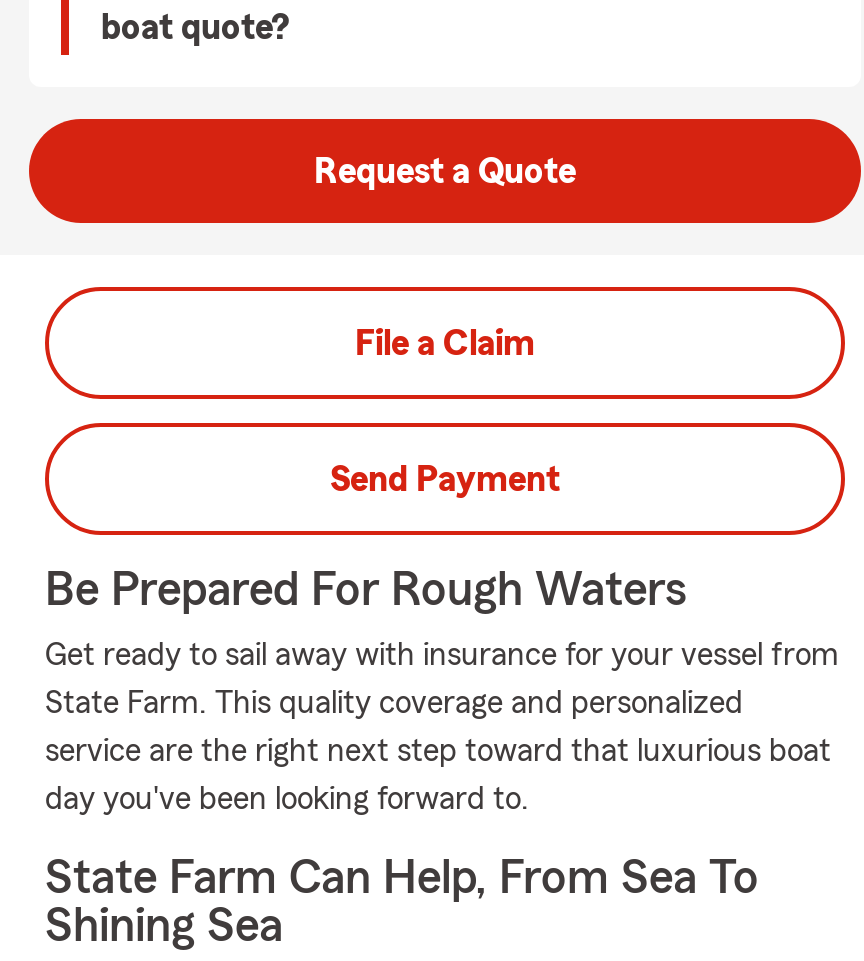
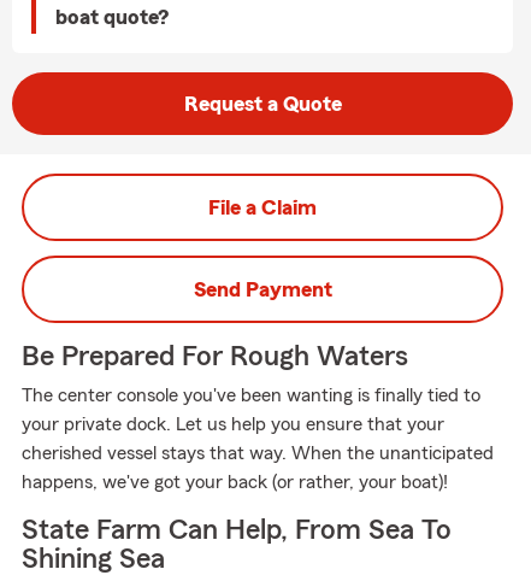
- Get ready to sail away with insurance for your vessel from
+ The center console you've been wanting is finally tied to

- State Farm. This quality coverage and personalized
+ your private dock. Let us help you ensure that your

- service are the right next step toward that luxurious boat
+ cherished vessel stays that way. When the unanticipated

- day you've been looking forward to.
+ happens, we've got your back (or rather, your boat)!
